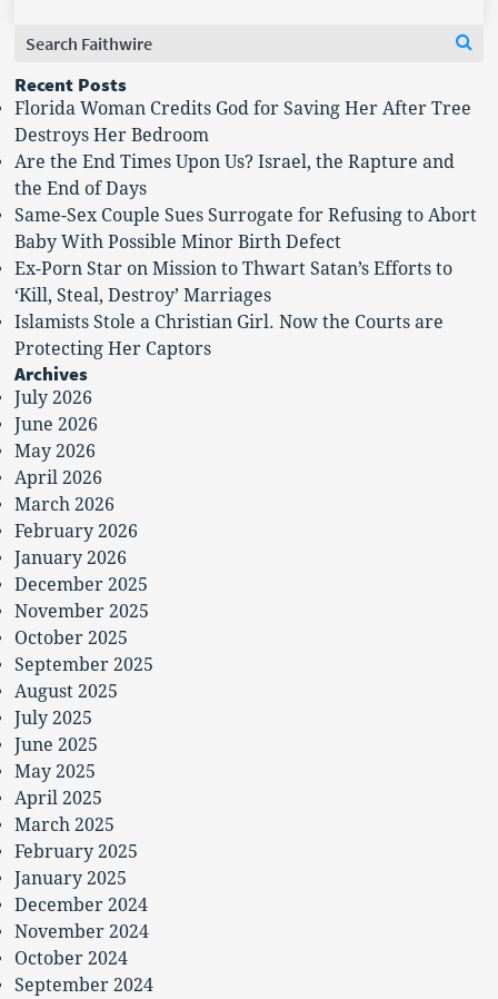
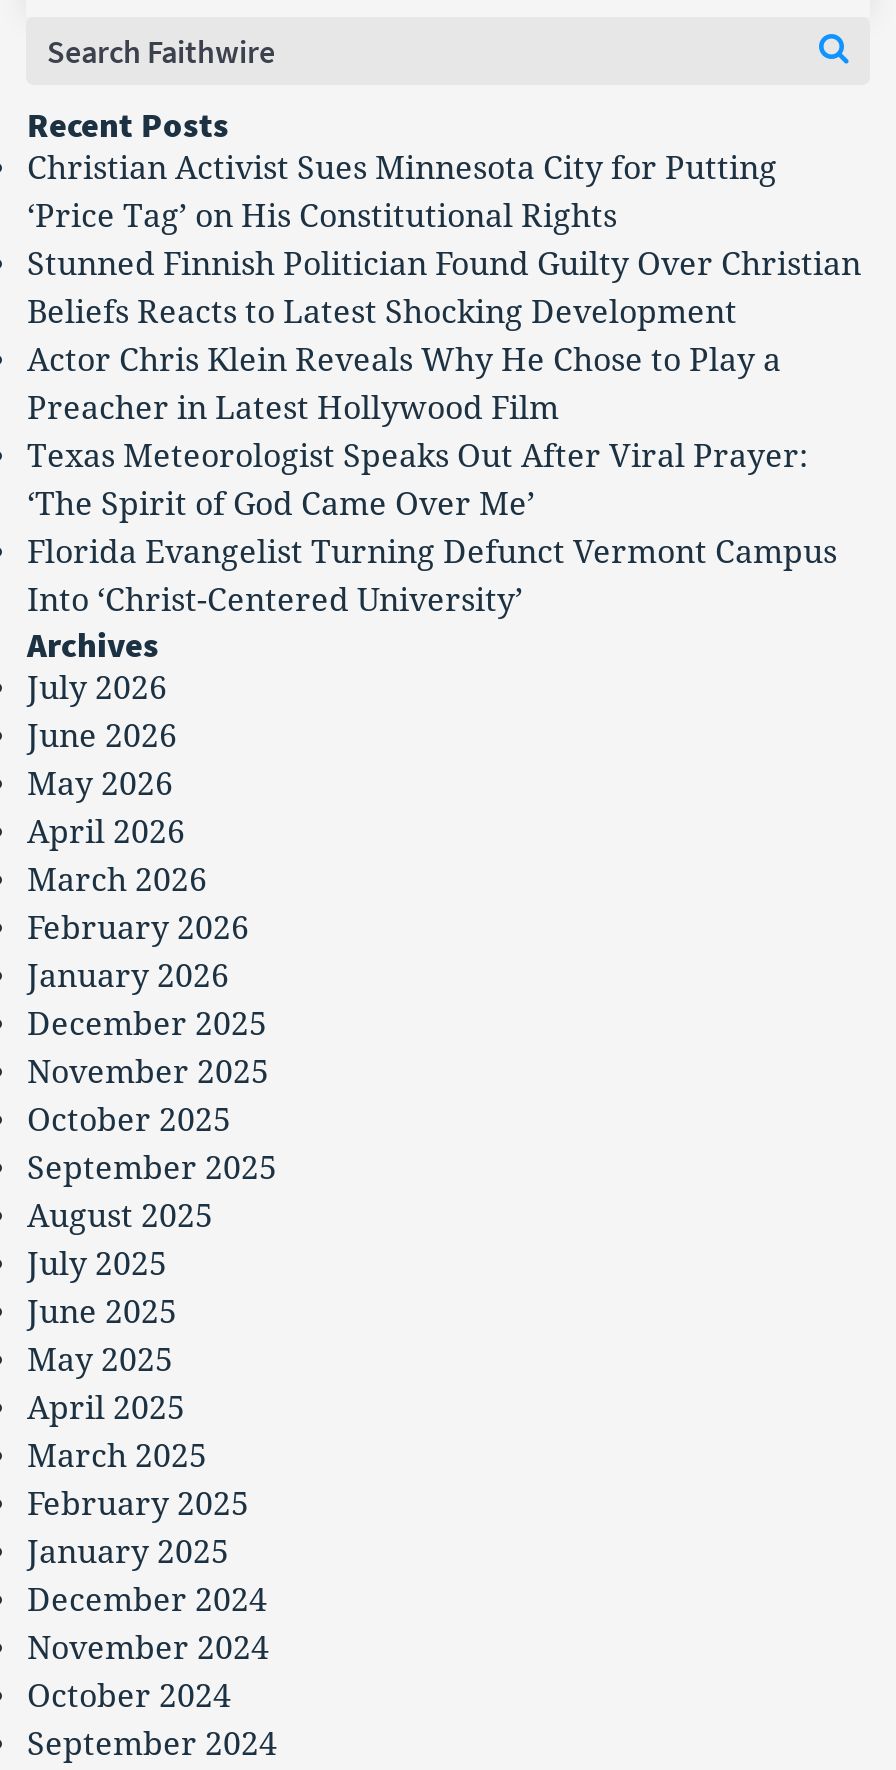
- Florida Woman Credits God for Saving Her After Tree
- Destroys Her Bedroom
- Are the End Times Upon Us? Israel, the Rapture and
- the End of Days
- Same-Sex Couple Sues Surrogate for Refusing to Abort
- Baby With Possible Minor Birth Defect
- Ex-Porn Star on Mission to Thwart Satan’s Efforts to
- ‘Kill, Steal, Destroy’ Marriages
- Islamists Stole a Christian Girl. Now the Courts are
- Protecting Her Captors
+ Christian Activist Sues Minnesota City for Putting
+ ‘Price Tag’ on His Constitutional Rights
+ Stunned Finnish Politician Found Guilty Over Christian
+ Beliefs Reacts to Latest Shocking Development
+ Actor Chris Klein Reveals Why He Chose to Play a
+ Preacher in Latest Hollywood Film
+ Texas Meteorologist Speaks Out After Viral Prayer:
+ ‘The Spirit of God Came Over Me’
+ Florida Evangelist Turning Defunct Vermont Campus
+ Into ‘Christ-Centered University’
